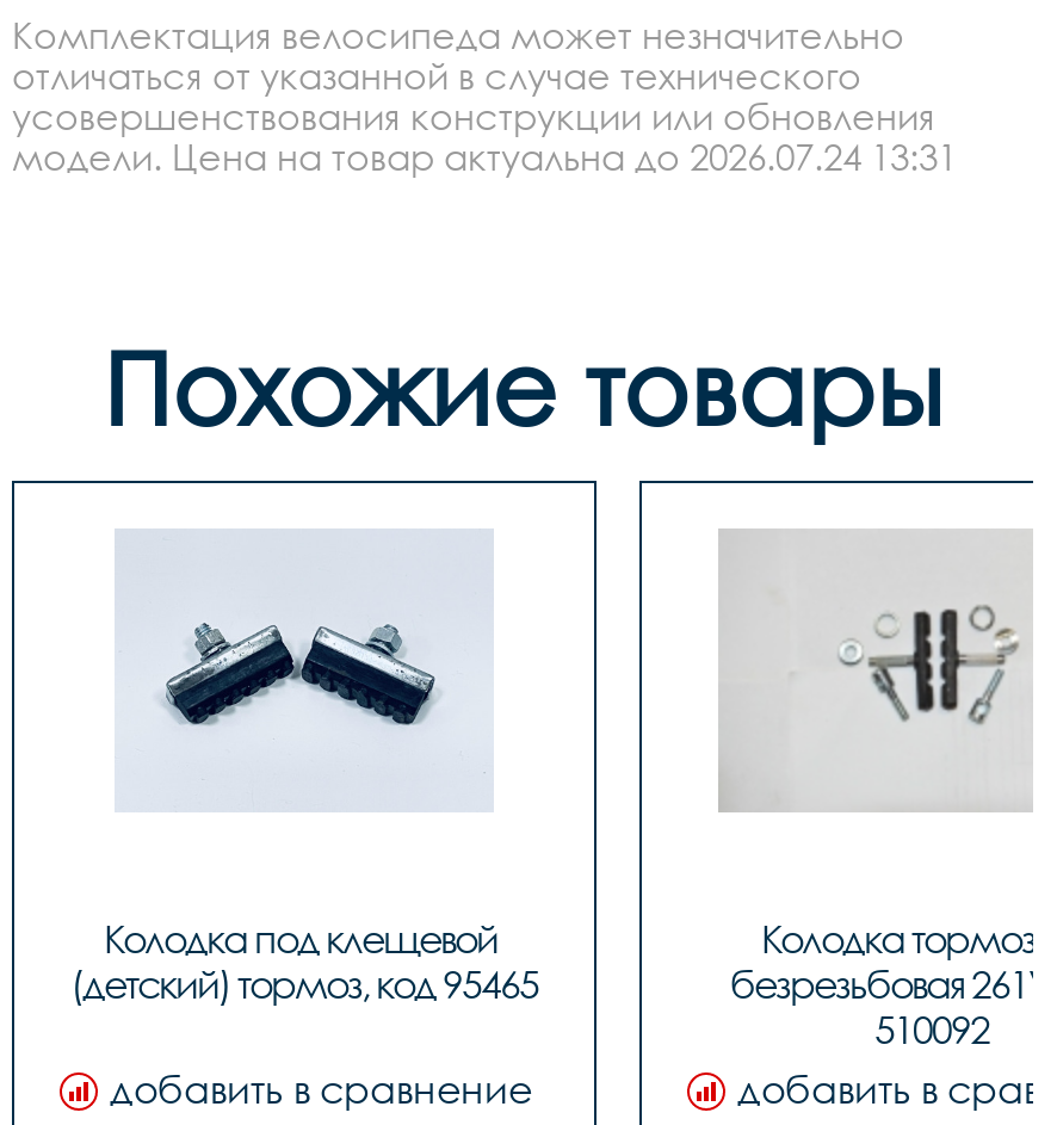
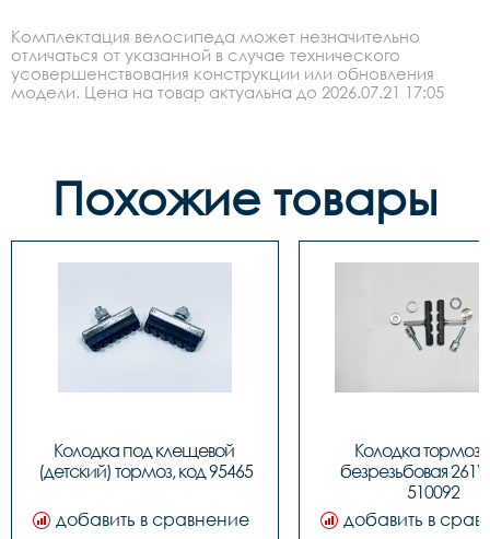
- модели. Цена на товар актуальна до 2026.07.24 13:31
+ модели. Цена на товар актуальна до 2026.07.21 17:05
